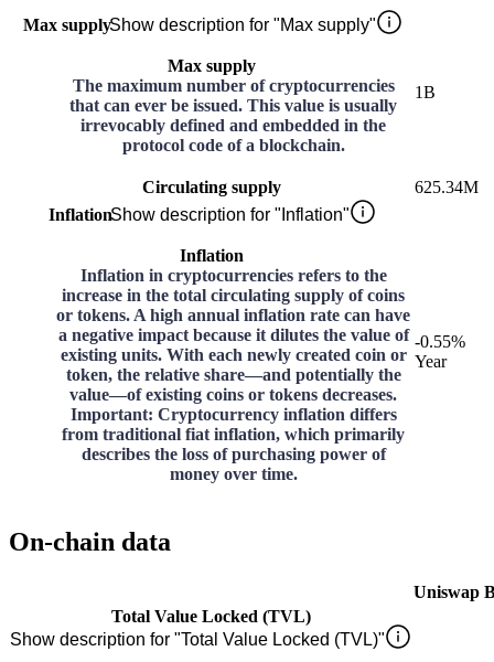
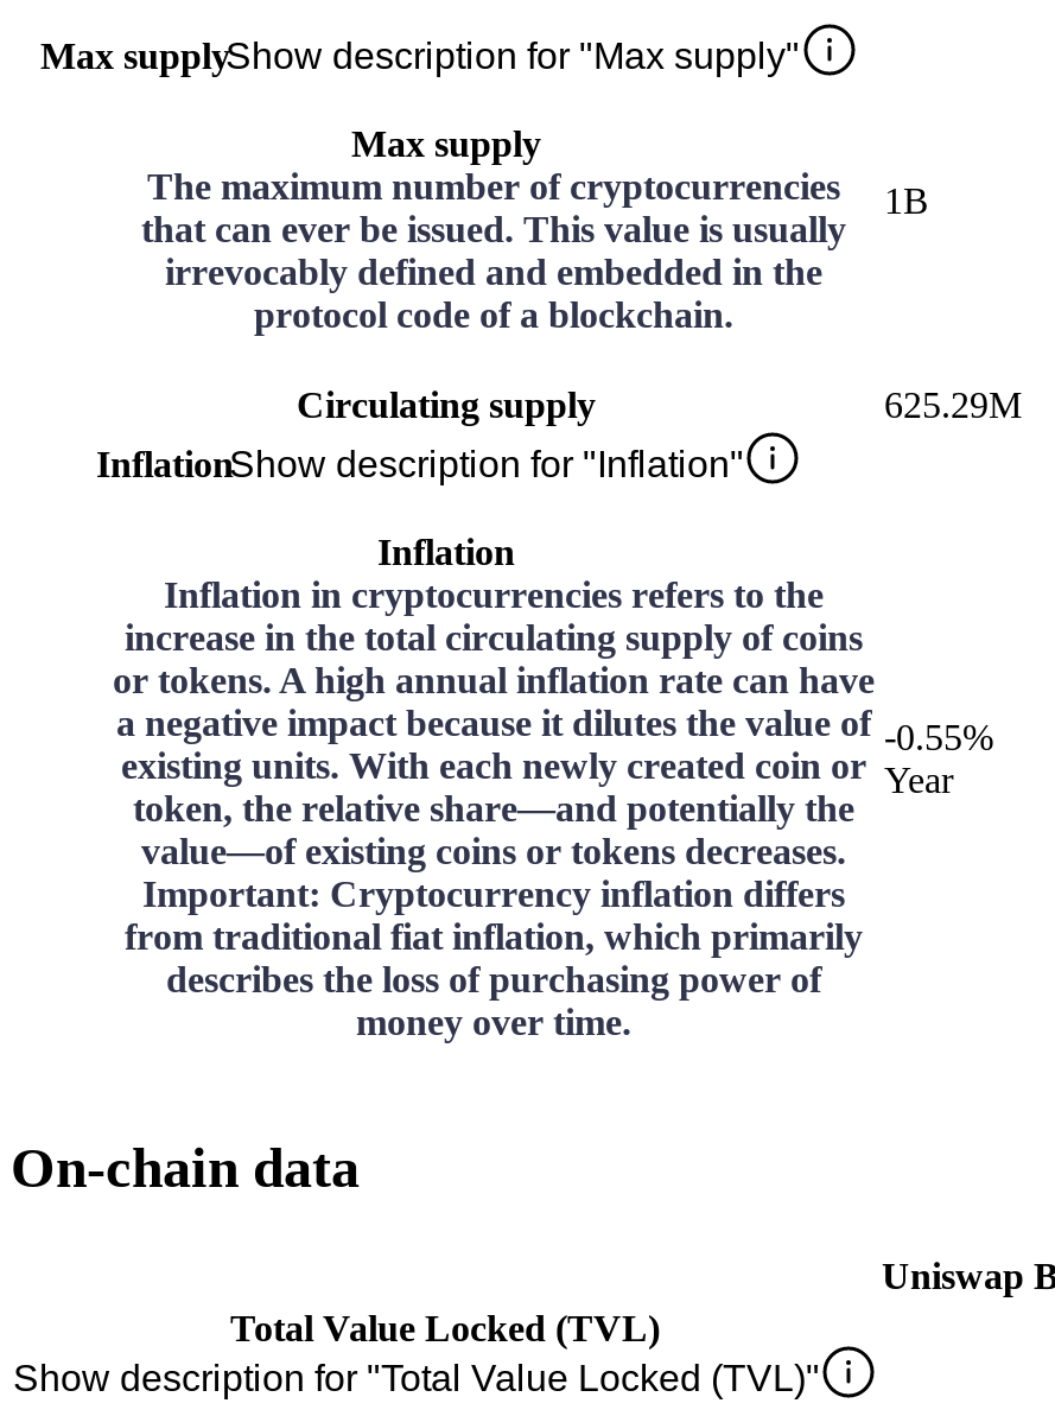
- 625.34M
+ 625.29M
